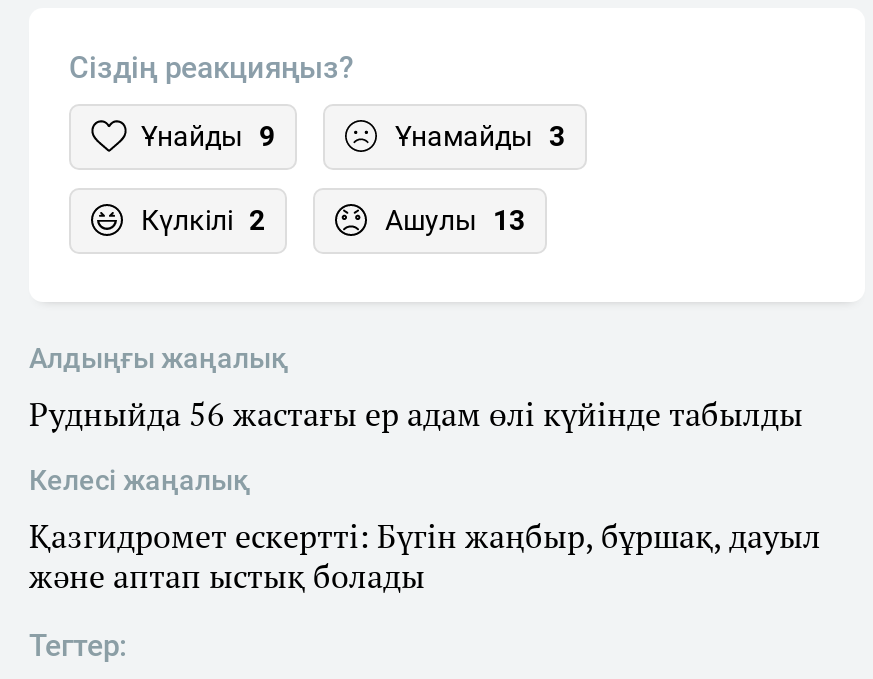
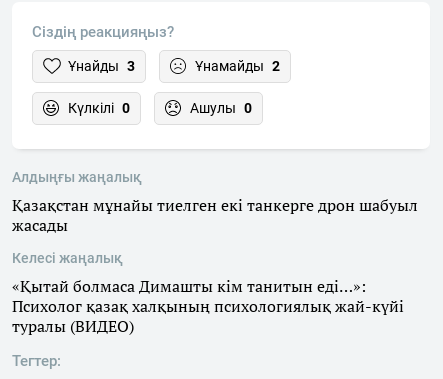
- Ұнайды 9
+ Ұнайды 3

- Ұнамайды 3
+ Ұнамайды 2

- Күлкілі 2
+ Күлкілі 0

- Ашулы 13
+ Ашулы 0

- Рудныйда 56 жастағы ер адам өлі күйінде табылды
+ Қазақстан мұнайы тиелген екі танкерге дрон шабуыл
+ жасады

- Қазгидромет ескертті: Бүгін жаңбыр, бұршақ, дауыл
- және аптап ыстық болады
+ «Қытай болмаса Димашты кім танитын еді…»:
+ Психолог қазақ халқының психологиялық жай-күйі
+ туралы (ВИДЕО)
